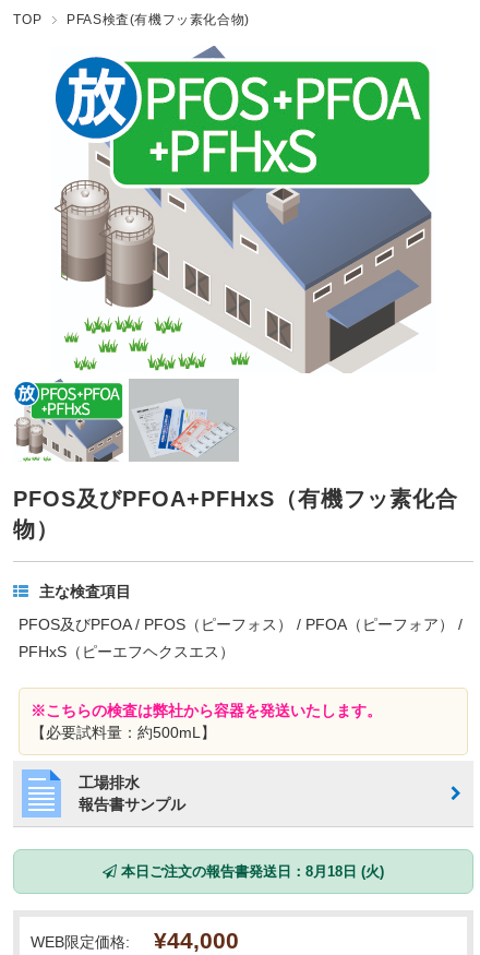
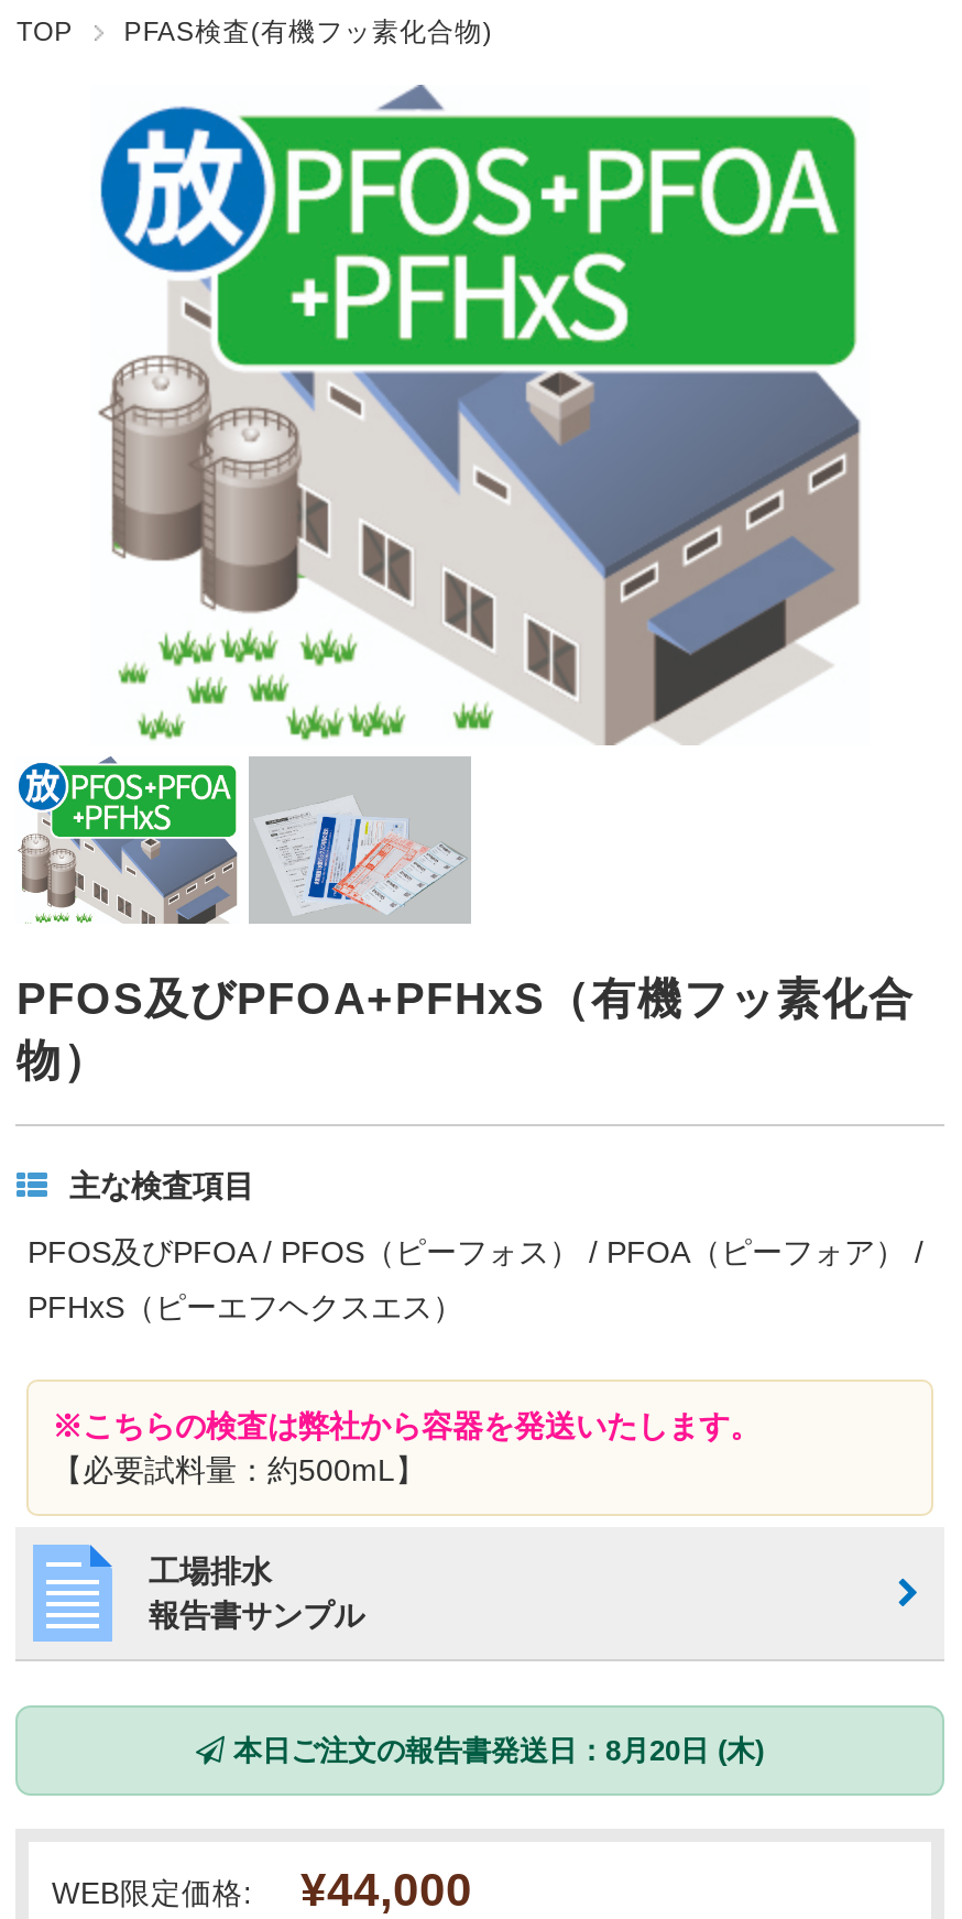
- 本日ご注文の報告書発送日：8月18日 (火)
+ 本日ご注文の報告書発送日：8月20日 (木)
